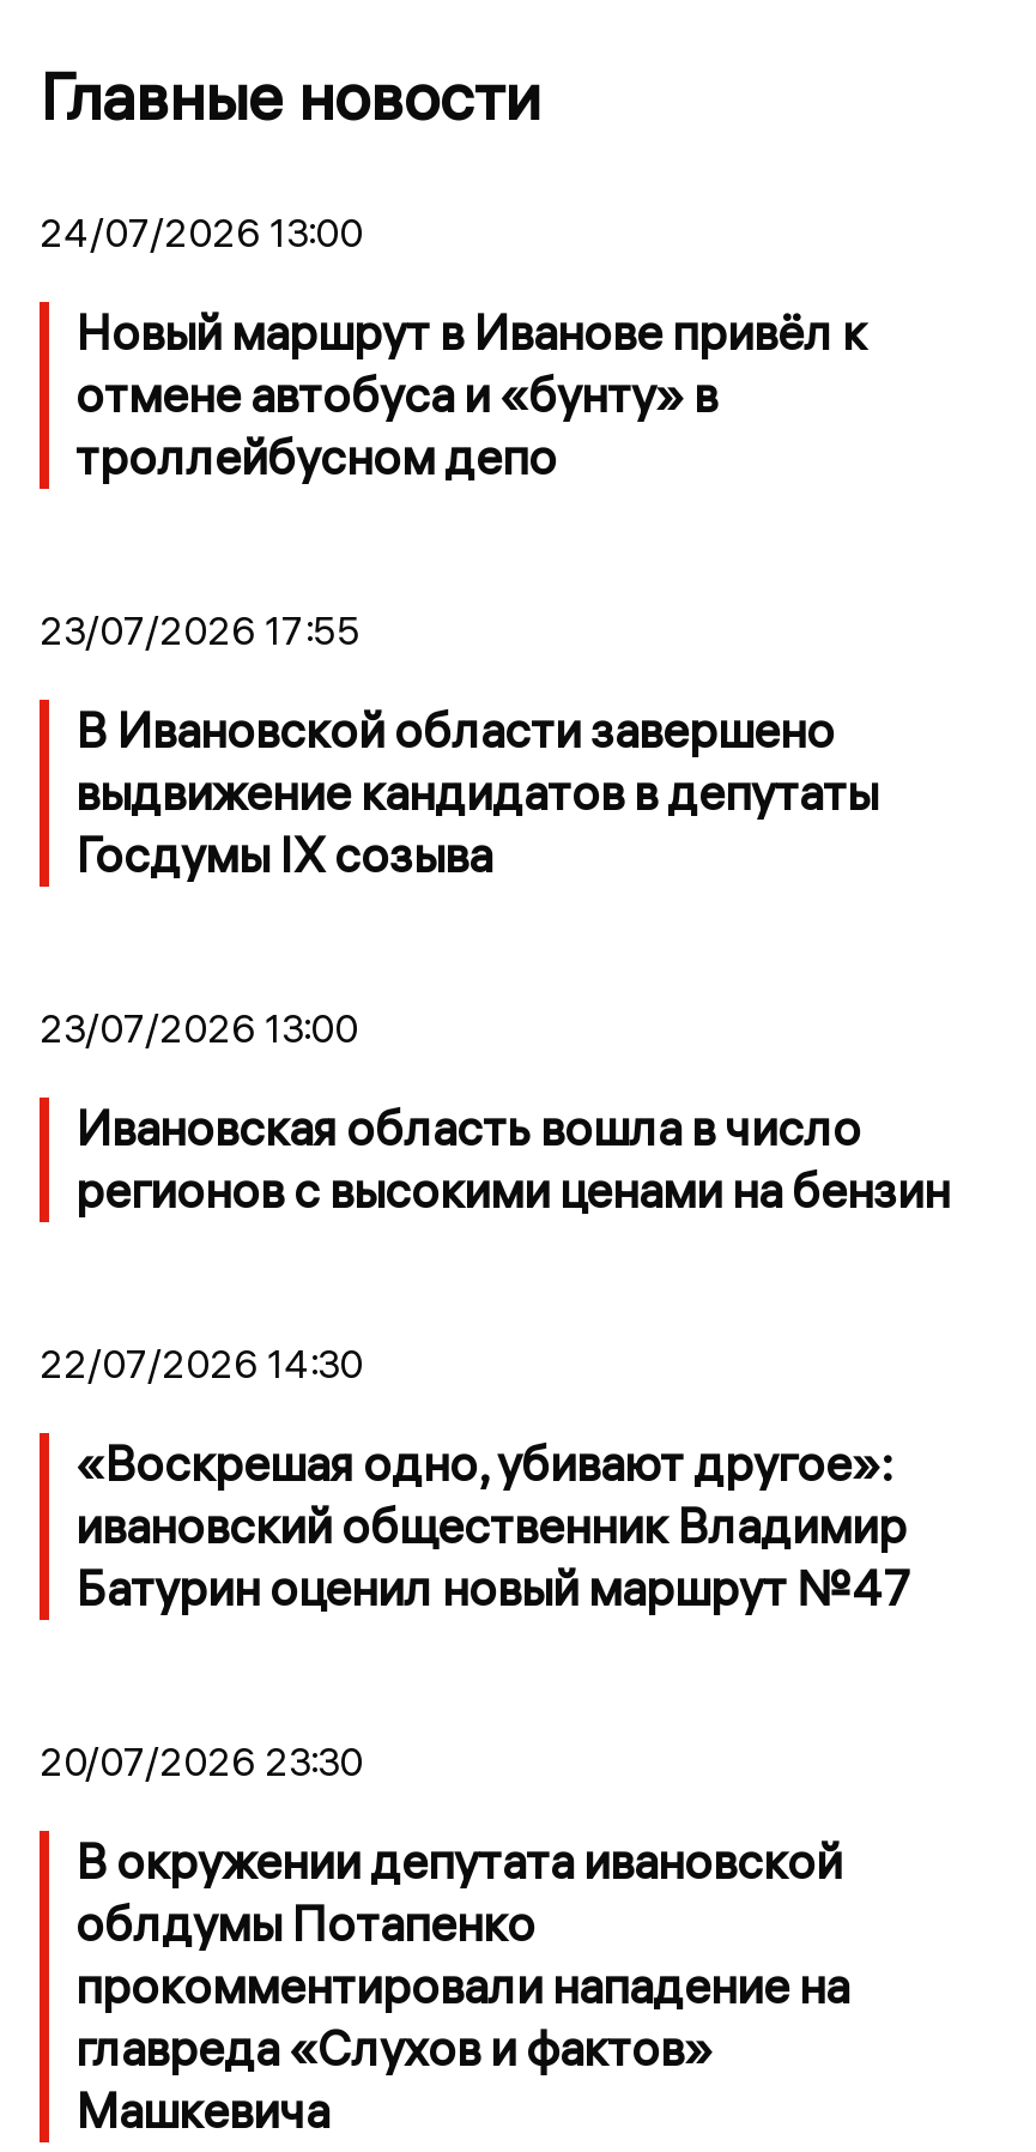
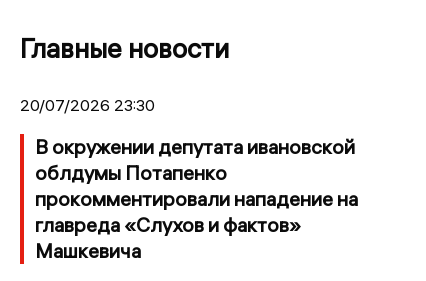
- 24/07/2026 13:00
- Новый маршрут в Иванове привёл к
- отмене автобуса и «бунту» в
- троллейбусном депо
- 23/07/2026 17:55
- В Ивановской области завершено
- выдвижение кандидатов в депутаты
- Госдумы IX созыва
- 23/07/2026 13:00
- Ивановская область вошла в число
- регионов с высокими ценами на бензин
- 22/07/2026 14:30
- «Воскрешая одно, убивают другое»:
- ивановский общественник Владимир
- Батурин оценил новый маршрут №47
